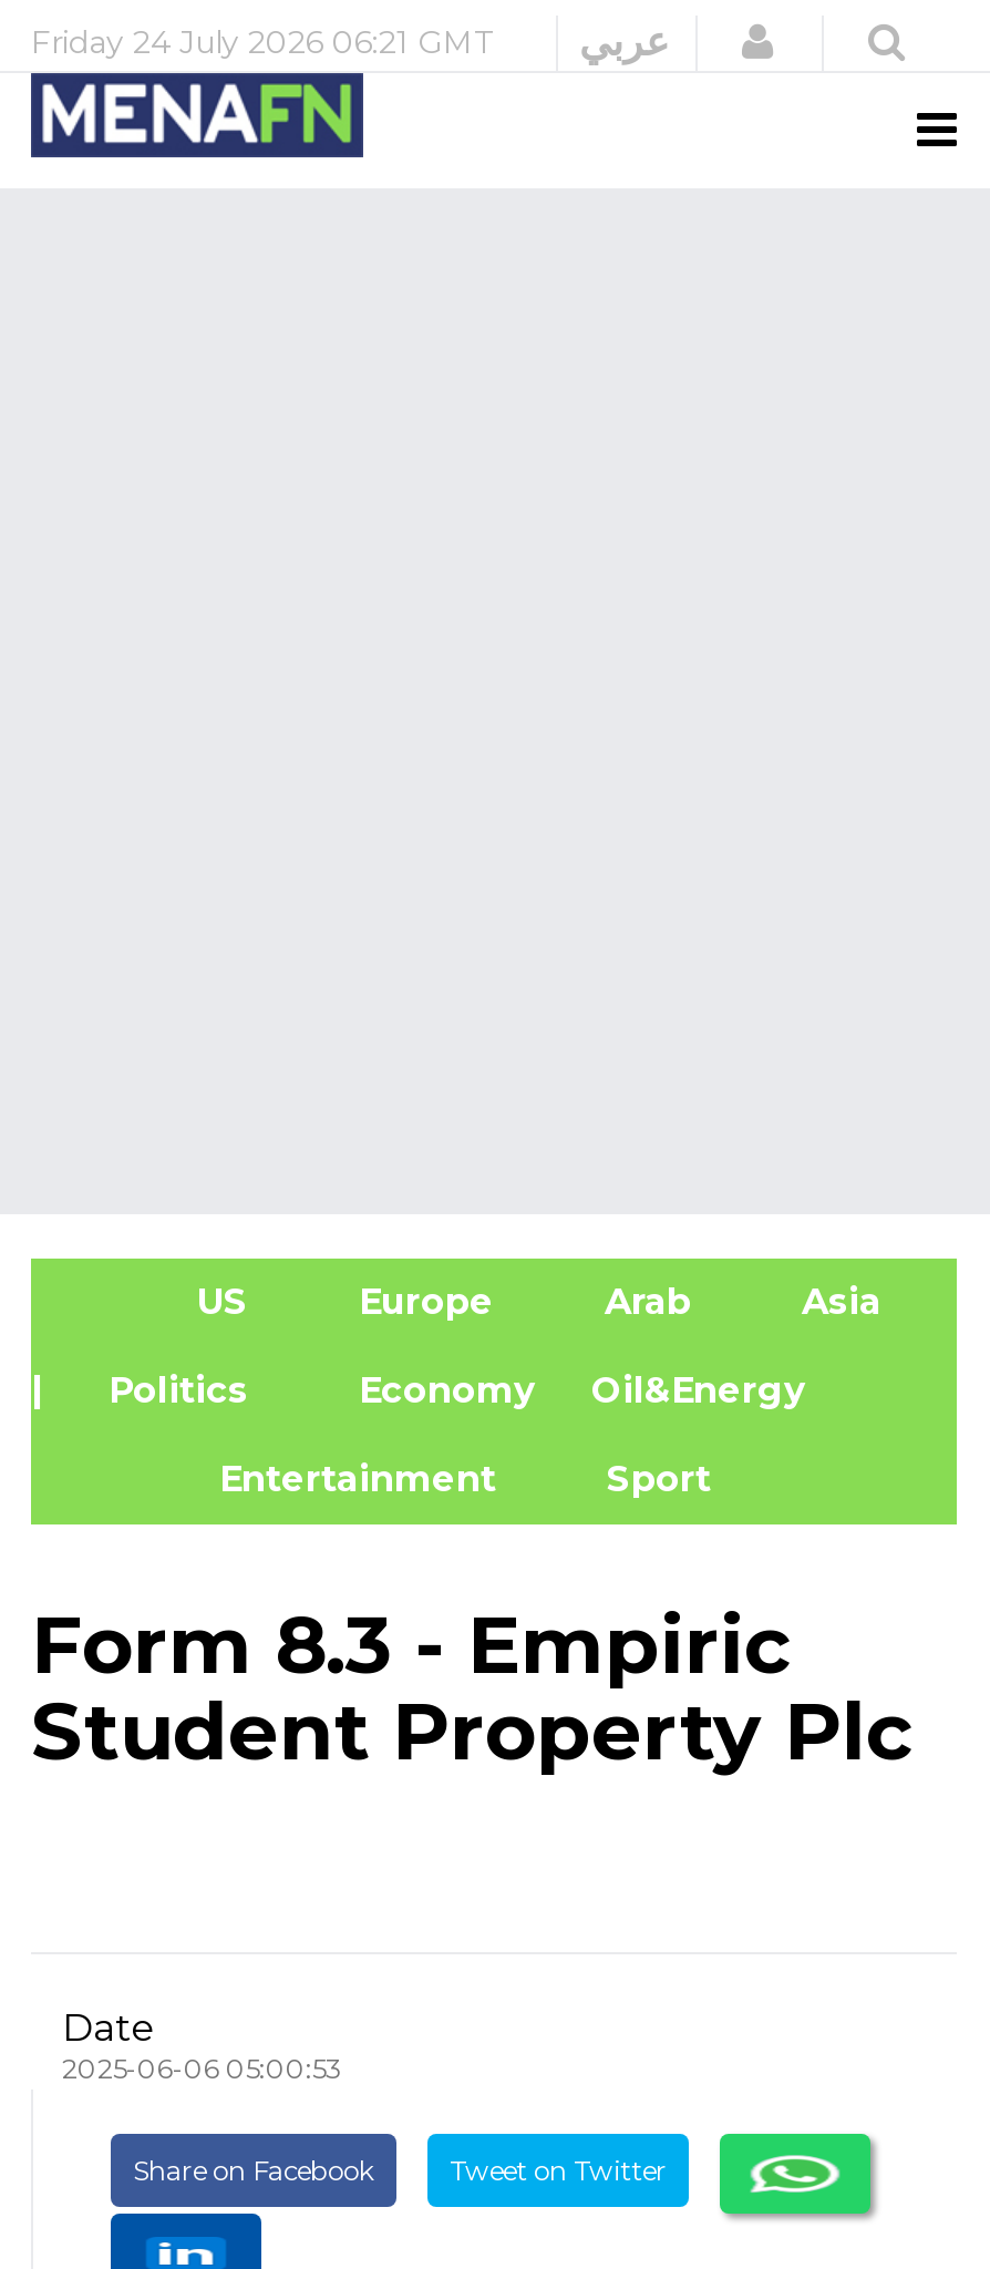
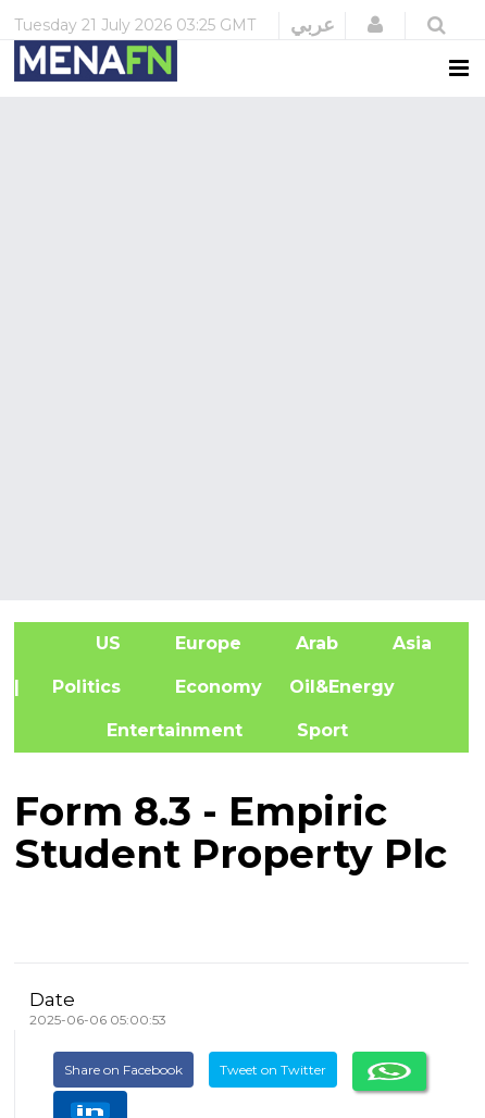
- Friday 24 July 2026 06:21 GMT
+ Tuesday 21 July 2026 03:25 GMT
